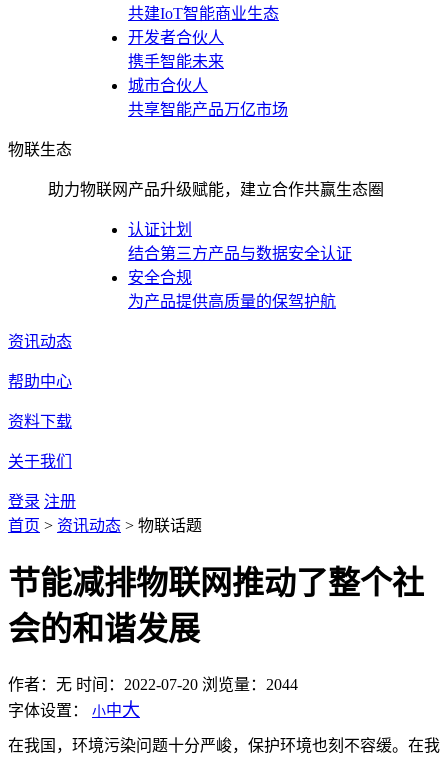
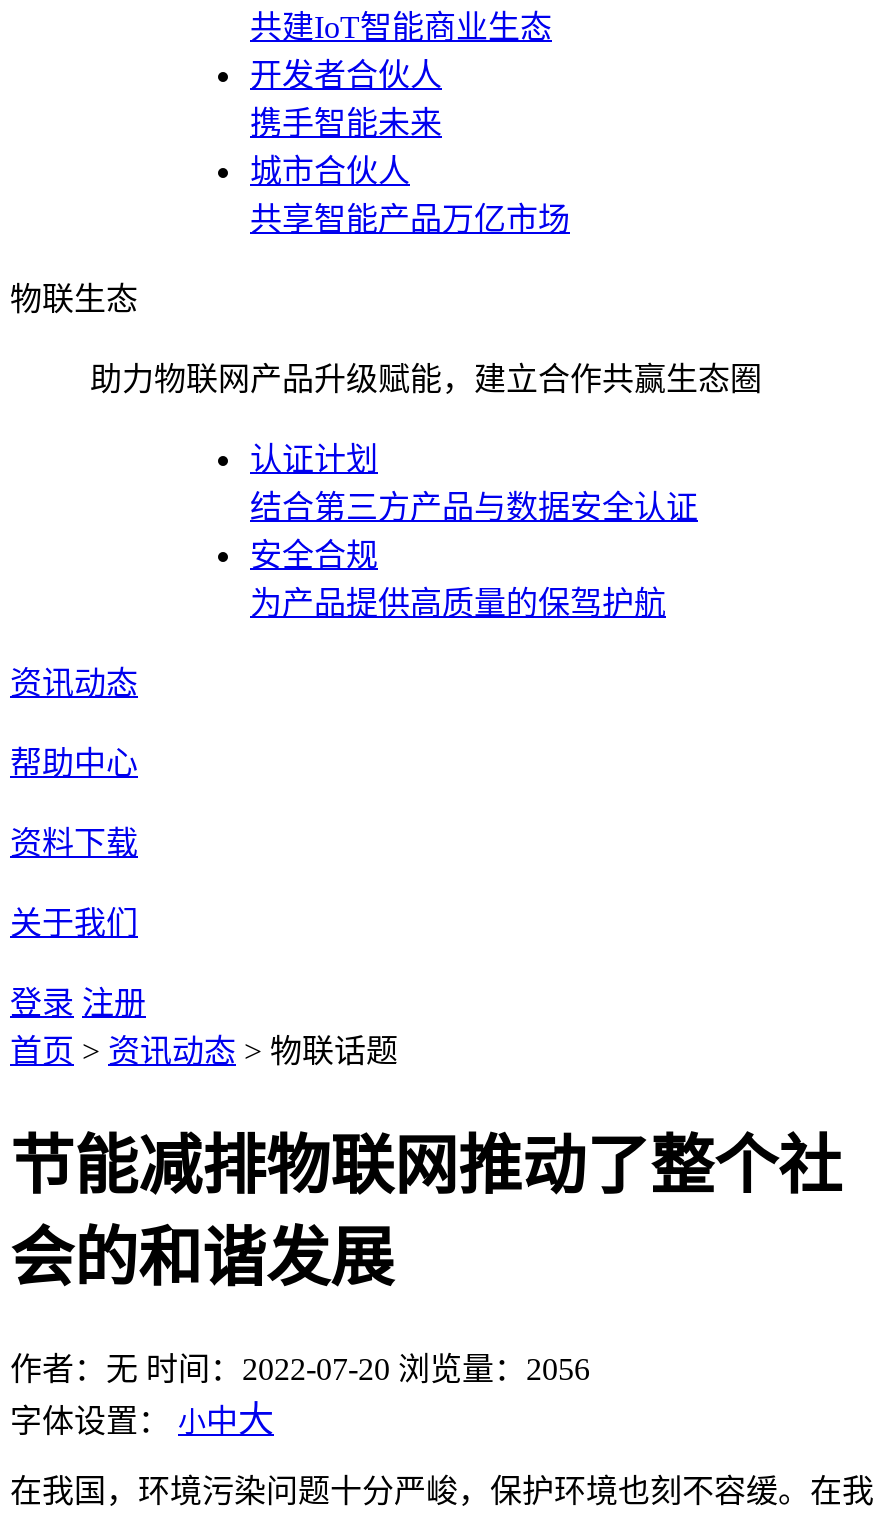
- 作者：无 时间：2022-07-20 浏览量：2044
+ 作者：无 时间：2022-07-20 浏览量：2056
